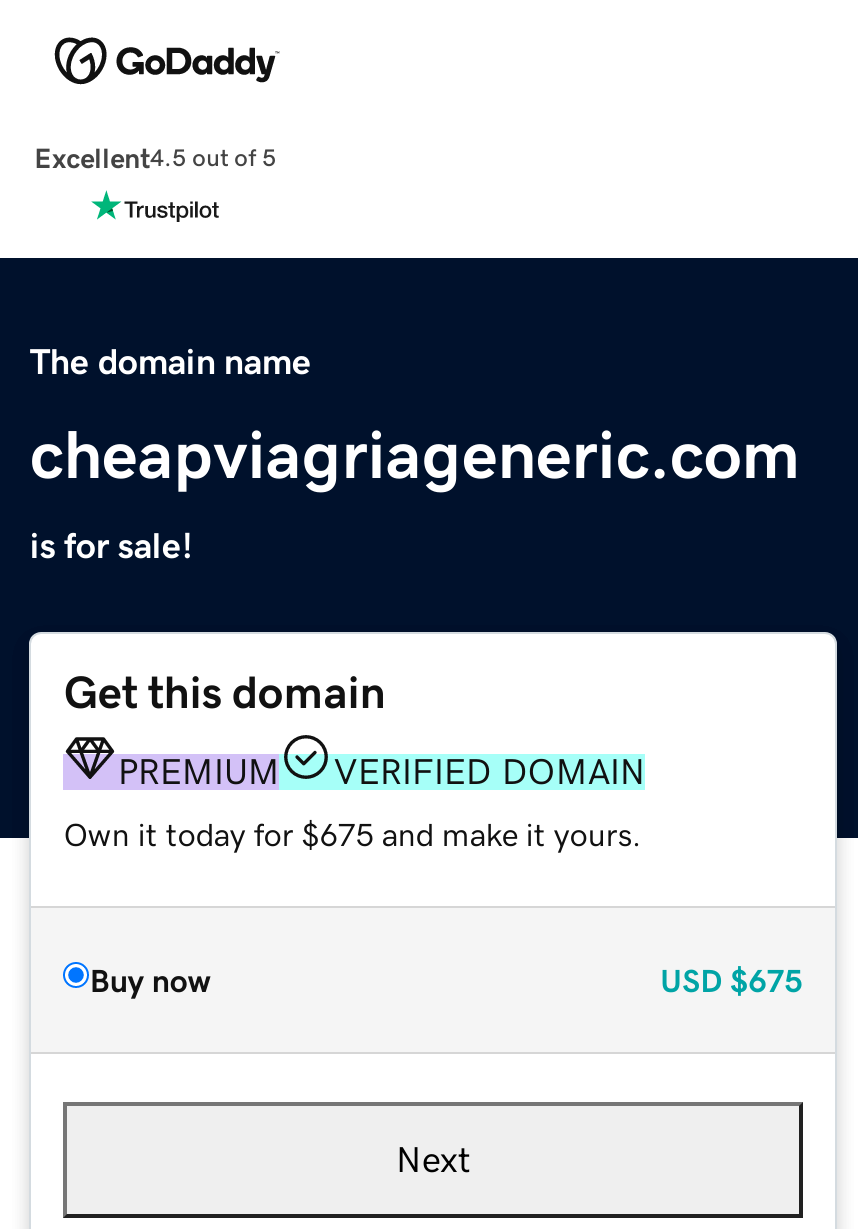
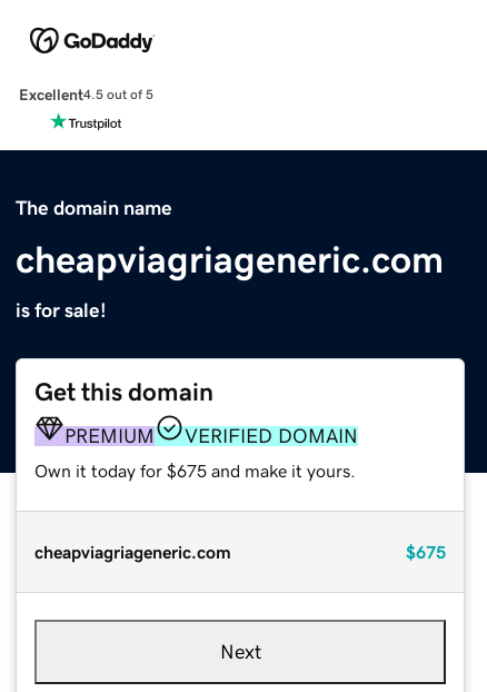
- Buy now
- USD $675
+ cheapviagriageneric.com
+ $675
